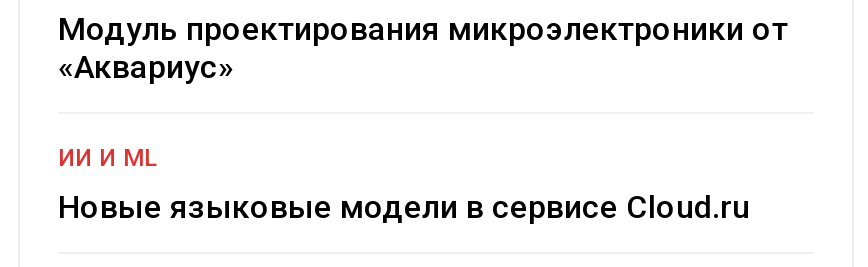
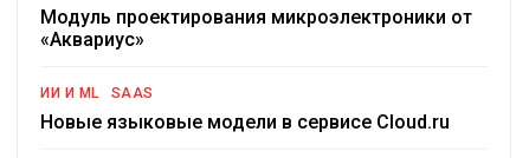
+ SAAS
